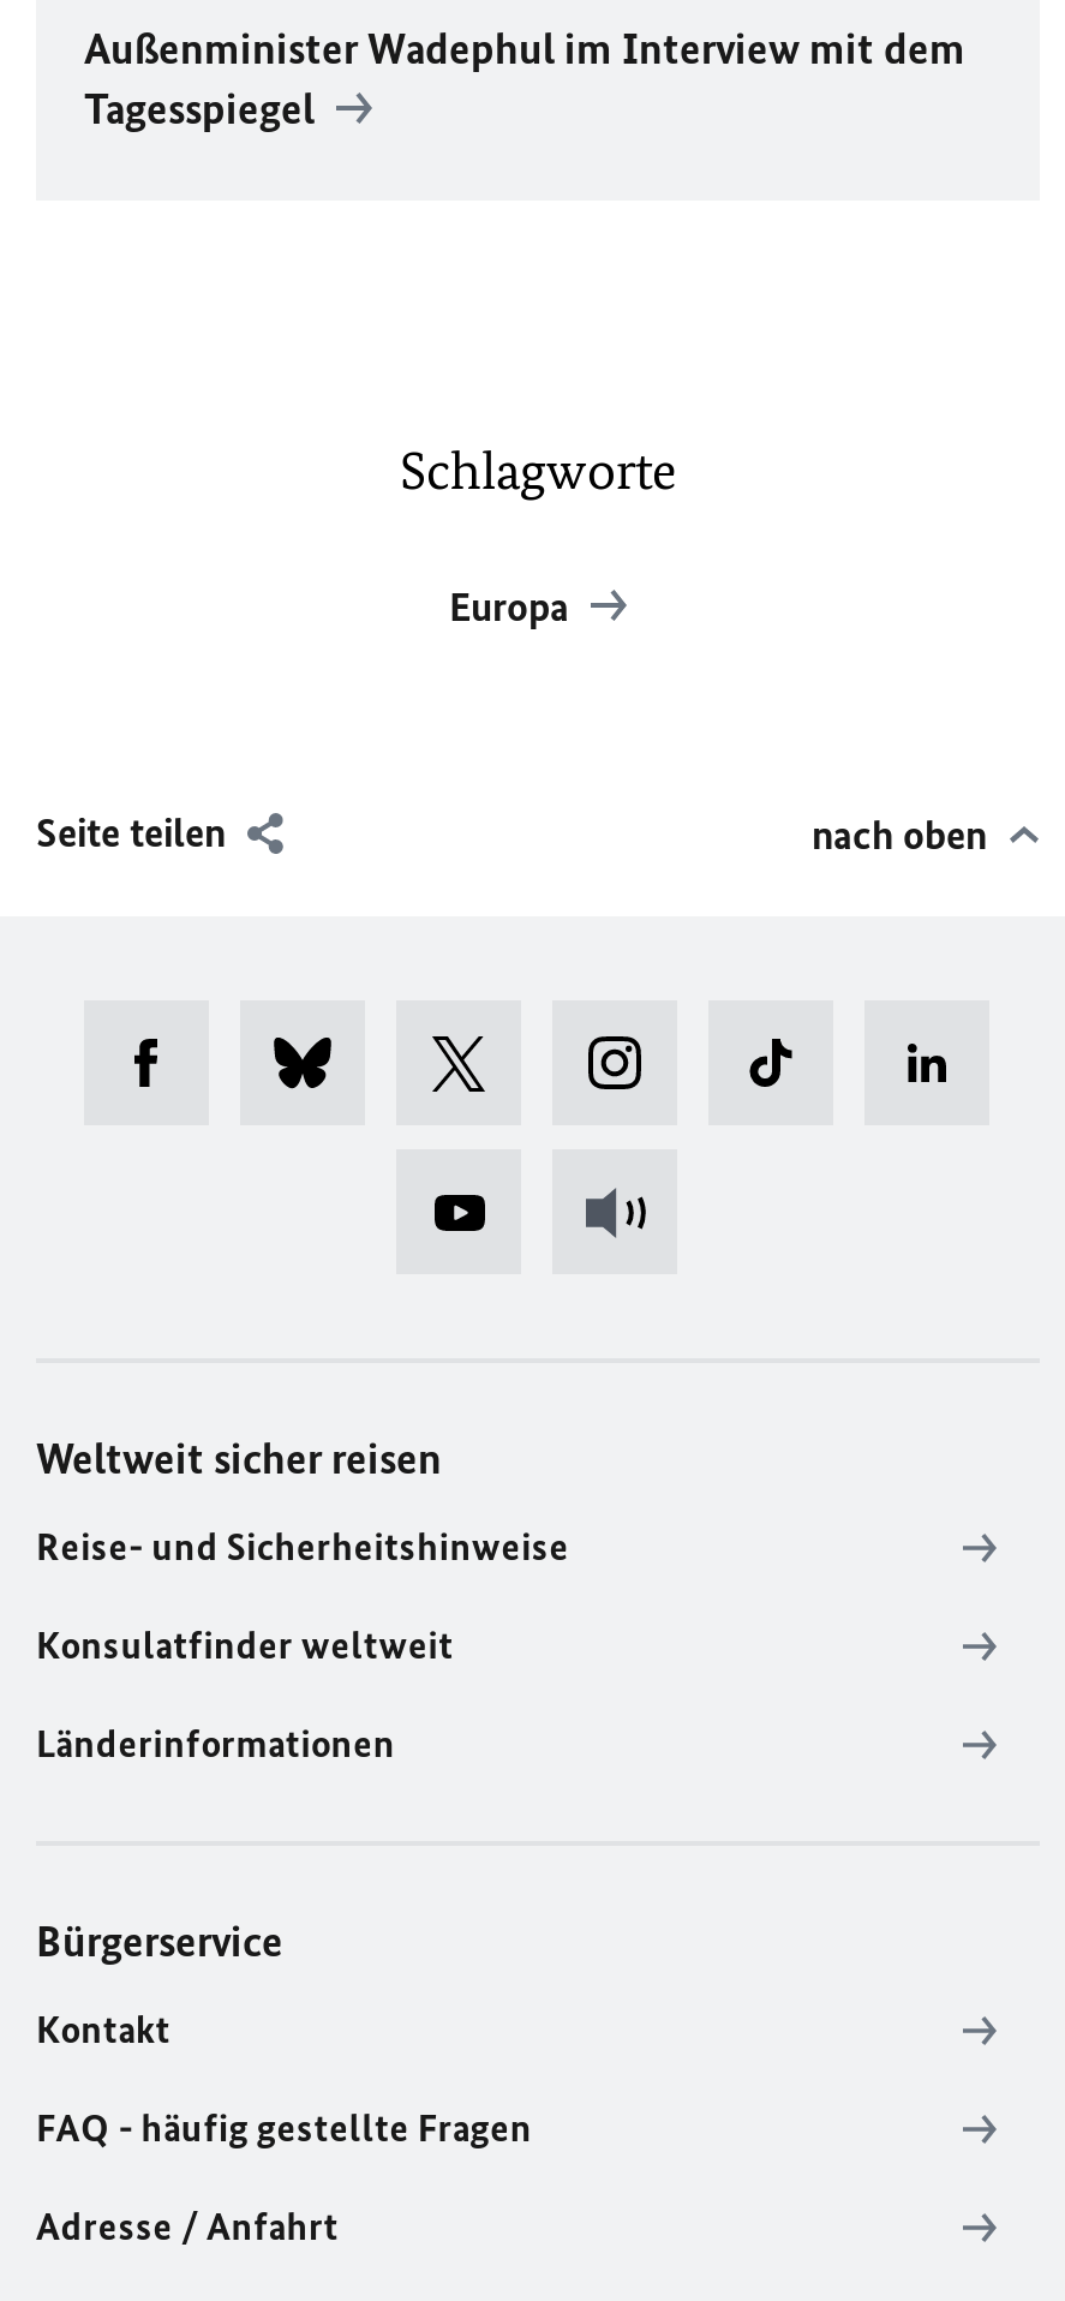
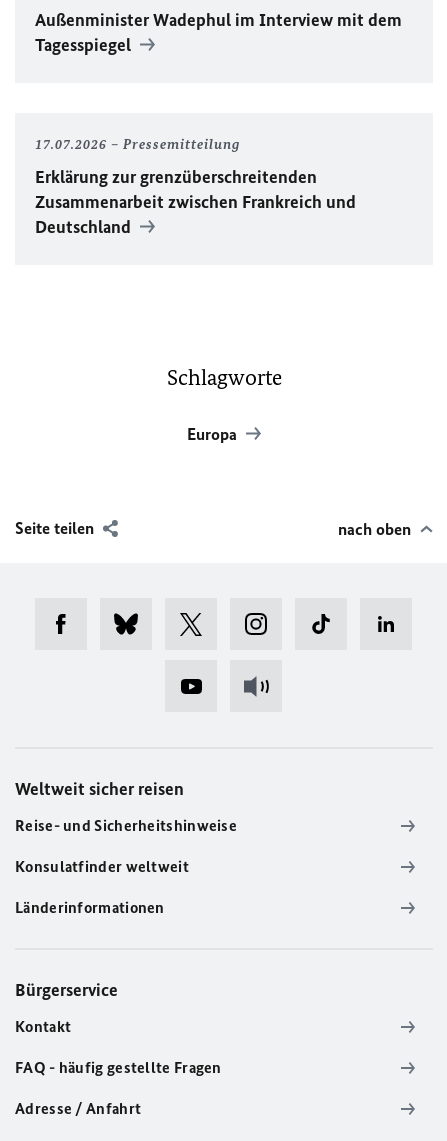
+ 17.07.2026
+ Pressemitteilung
+ Erklärung zur grenzüberschreitenden
+ Zusammenarbeit zwischen Frankreich und
+ Deutschland
